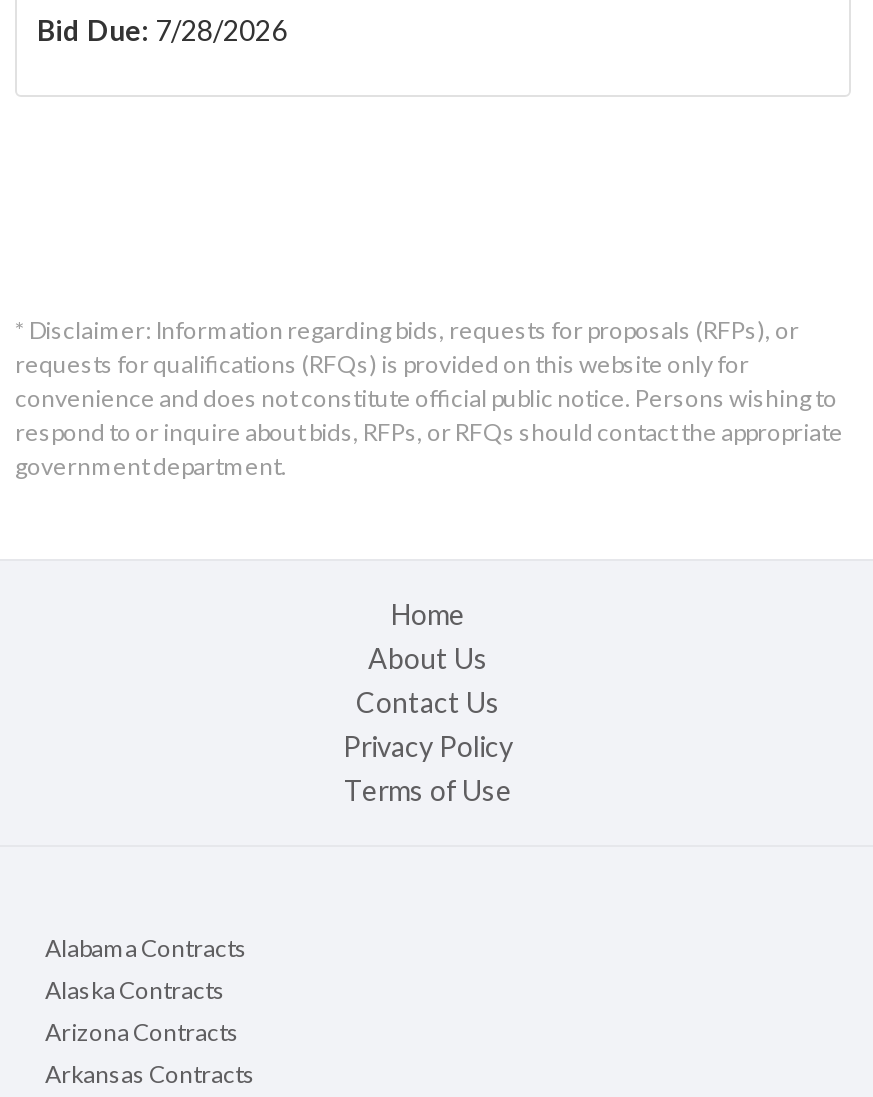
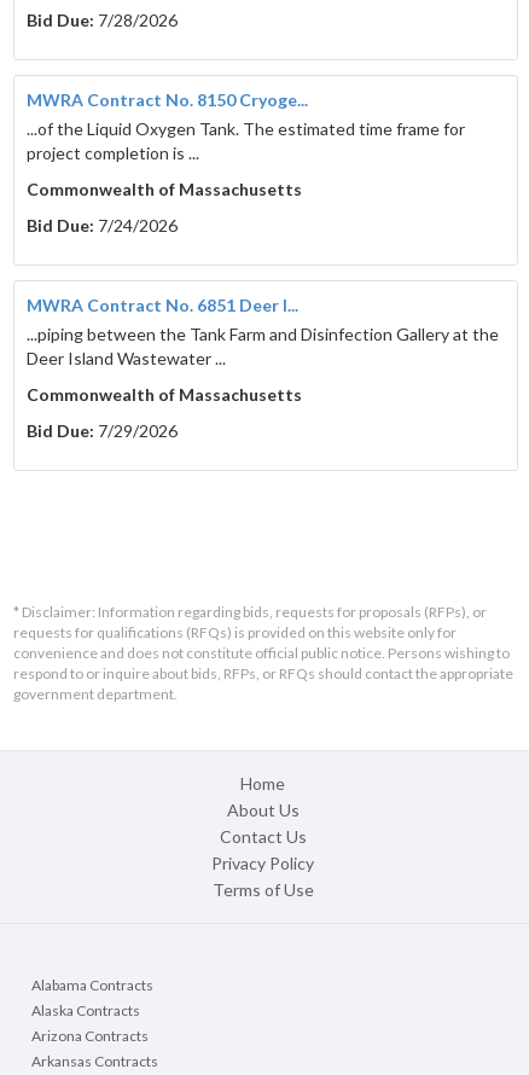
+ MWRA Contract No. 8150 Cryoge...
+ ...of the Liquid Oxygen Tank. The estimated time frame for
+ project completion is ...
+ Commonwealth of Massachusetts
+ Bid Due: 7/24/2026

+ MWRA Contract No. 6851 Deer I...
+ ...piping between the Tank Farm and Disinfection Gallery at the
+ Deer Island Wastewater ...
+ Commonwealth of Massachusetts
+ Bid Due: 7/29/2026
